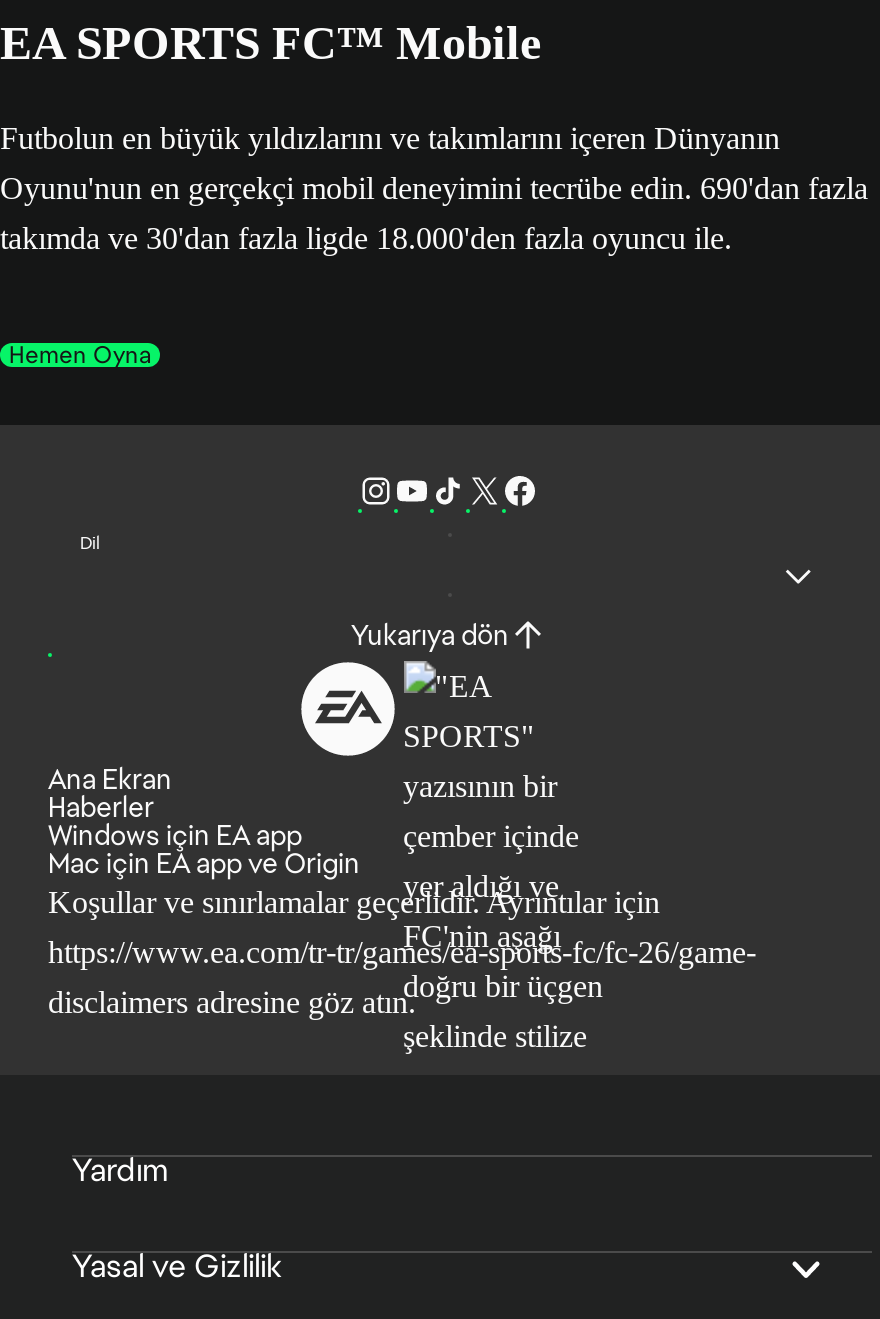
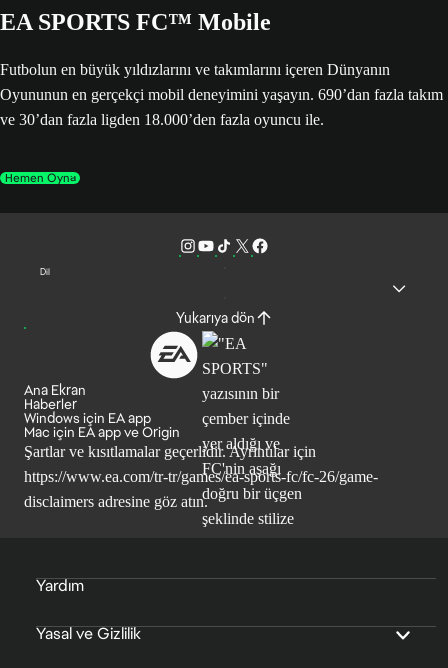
- Oyunu'nun en gerçekçi mobil deneyimini tecrübe edin. 690'dan fazla
+ Oyununun en gerçekçi mobil deneyimini yaşayın. 690’dan fazla takım

- takımda ve 30'dan fazla ligde 18.000'den fazla oyuncu ile.
+ ve 30’dan fazla ligden 18.000’den fazla oyuncu ile.

- Koşullar ve sınırlamalar geçerlidir. Ayrıntılar için
+ Şartlar ve kısıtlamalar geçerlidir. Ayrıntılar için
